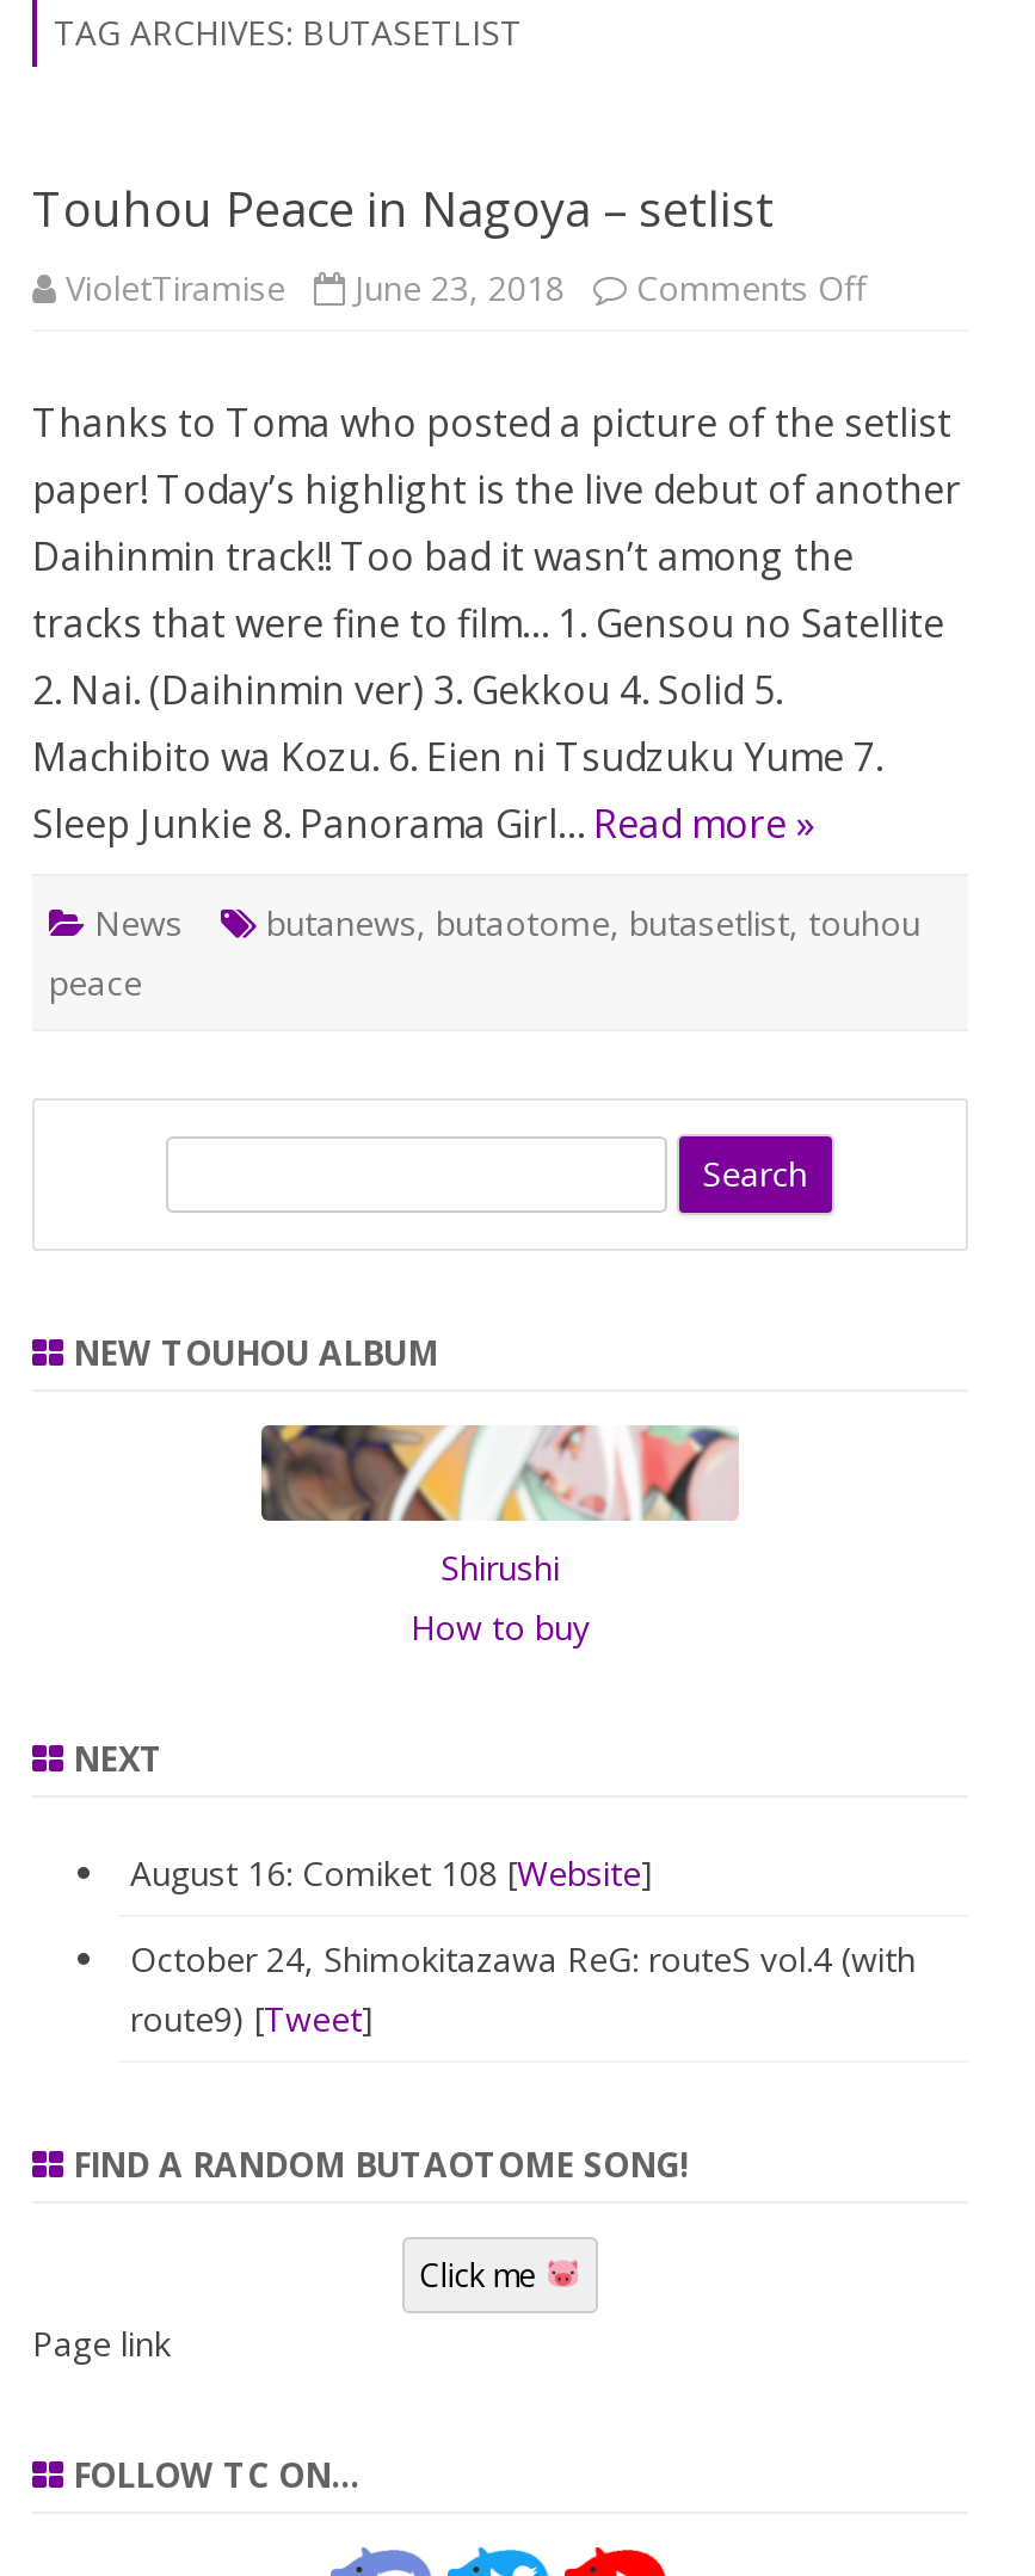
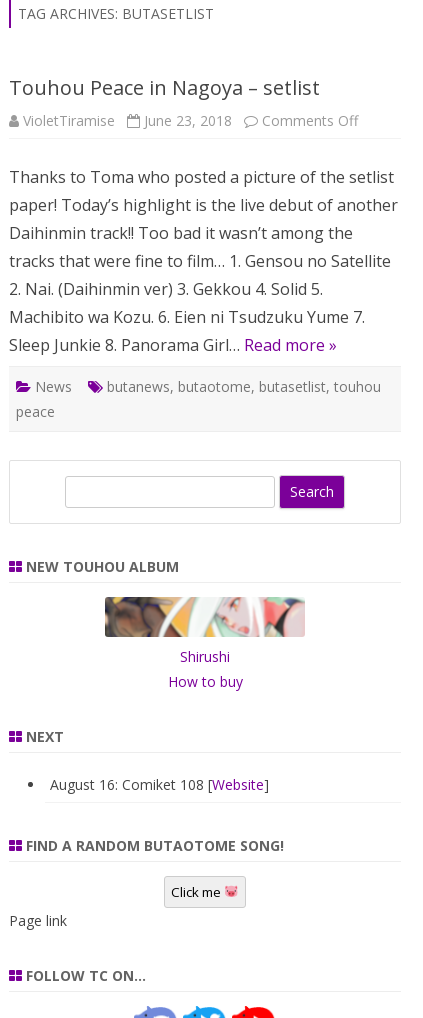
- October 24, Shimokitazawa ReG: routeS vol.4 (with
- route9) [Tweet]
